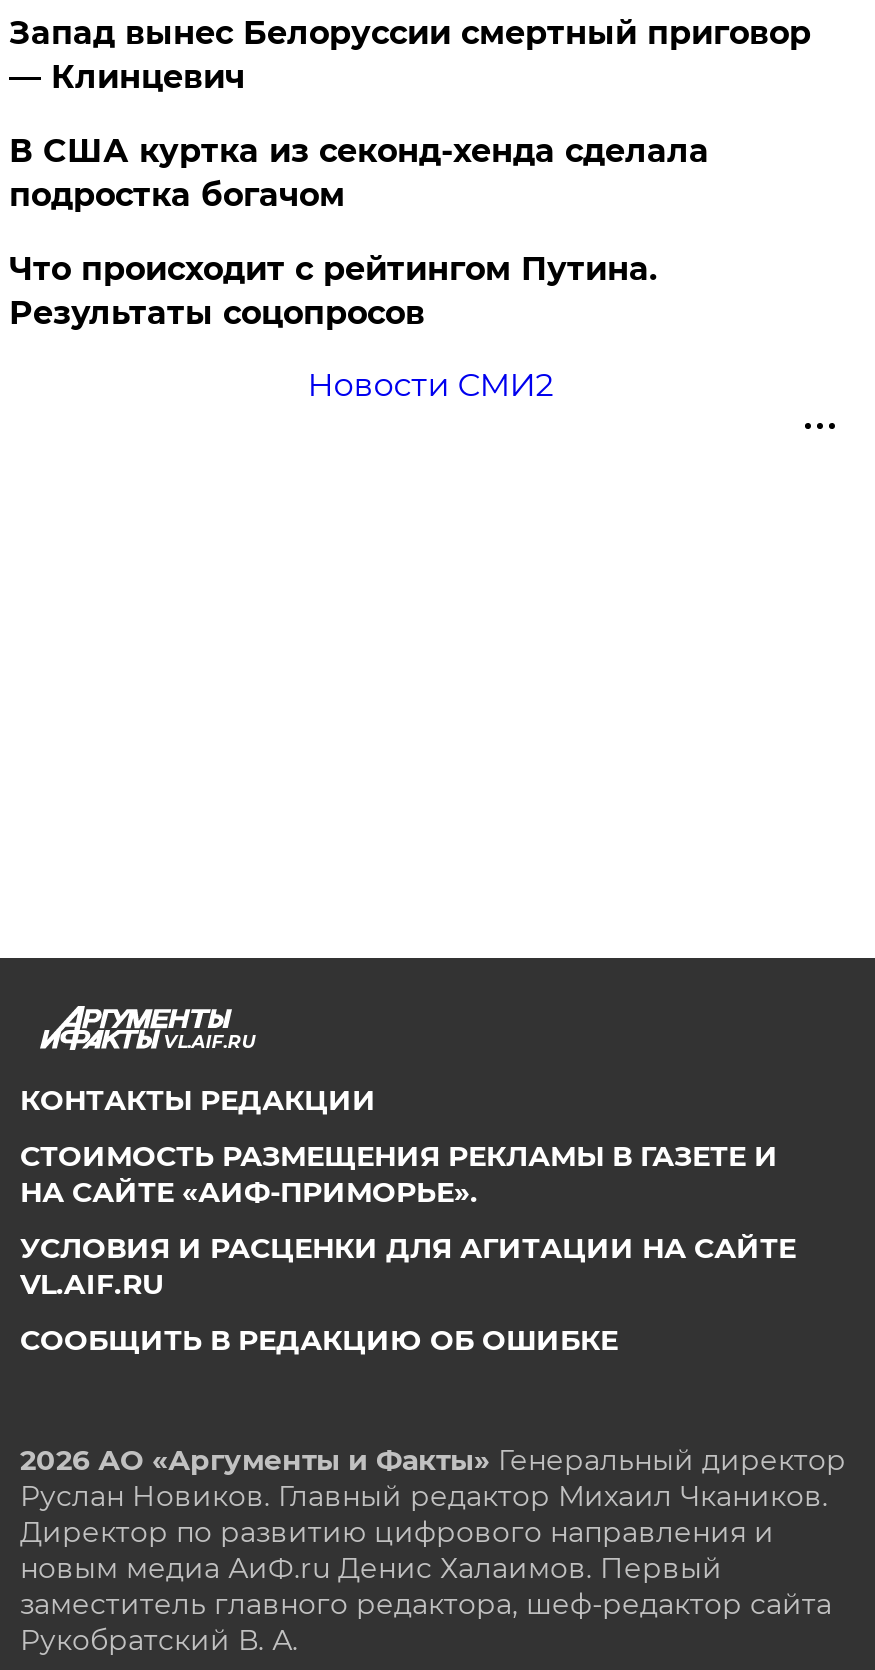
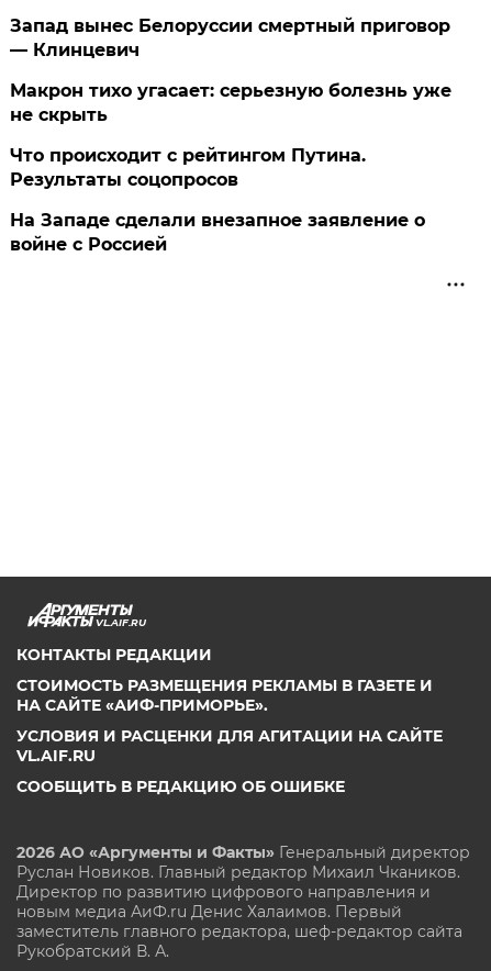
- В США куртка из секонд-хенда сделала
- подростка богачом
+ Макрон тихо угасает: серьезную болезнь уже
+ не скрыть

- Новости СМИ2
+ На Западе сделали внезапное заявление о
+ войне с Россией
